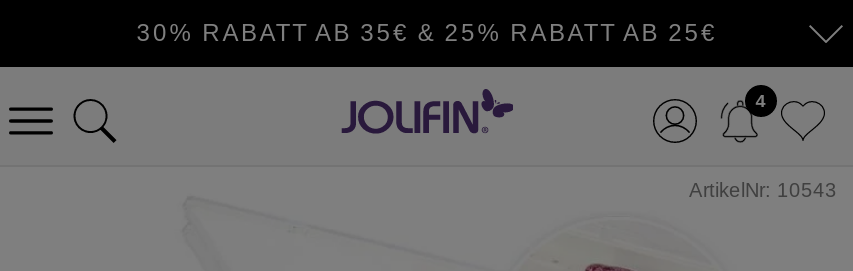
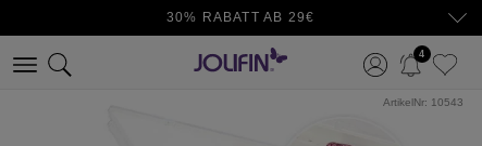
- 30% RABATT AB 35€ & 25% RABATT AB 25€
+ 30% RABATT AB 29€
